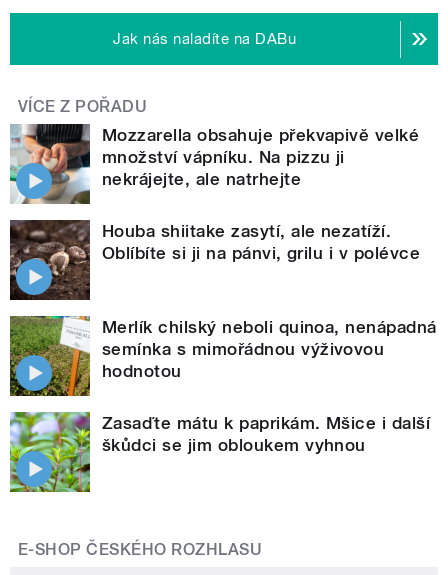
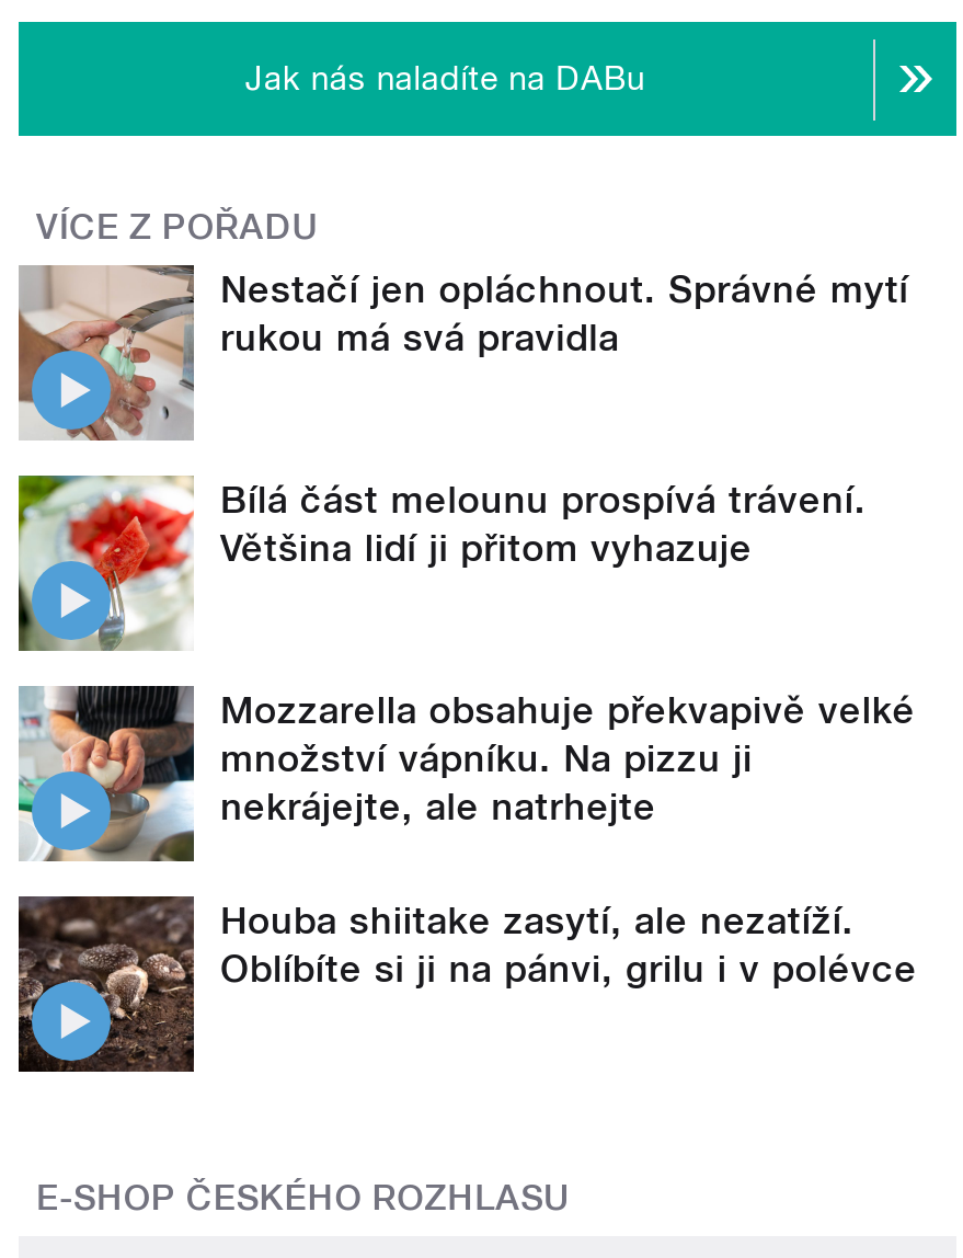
+ [image]
+ Nestačí jen opláchnout. Správné mytí
+ rukou má svá pravidla

+ [image]
+ Bílá část melounu prospívá trávení.
+ Většina lidí ji přitom vyhazuje

moved down: [image] | Mozzarella obsahuje překvapivě velké | množství vápníku. Na pizzu ji | nekrájejte, ale natrhejte | Houba shiitake zasytí, ale nezatíží. | Oblíbíte si ji na pánvi, grilu i v polévce

- [image]
- Merlík chilský neboli quinoa, nenápadná
- semínka s mimořádnou výživovou
- hodnotou
- Zasaďte mátu k paprikám. Mšice i další
- škůdci se jim obloukem vyhnou

- [image]
